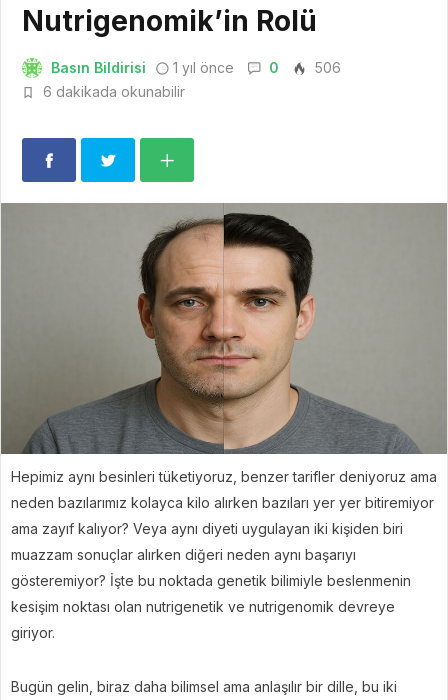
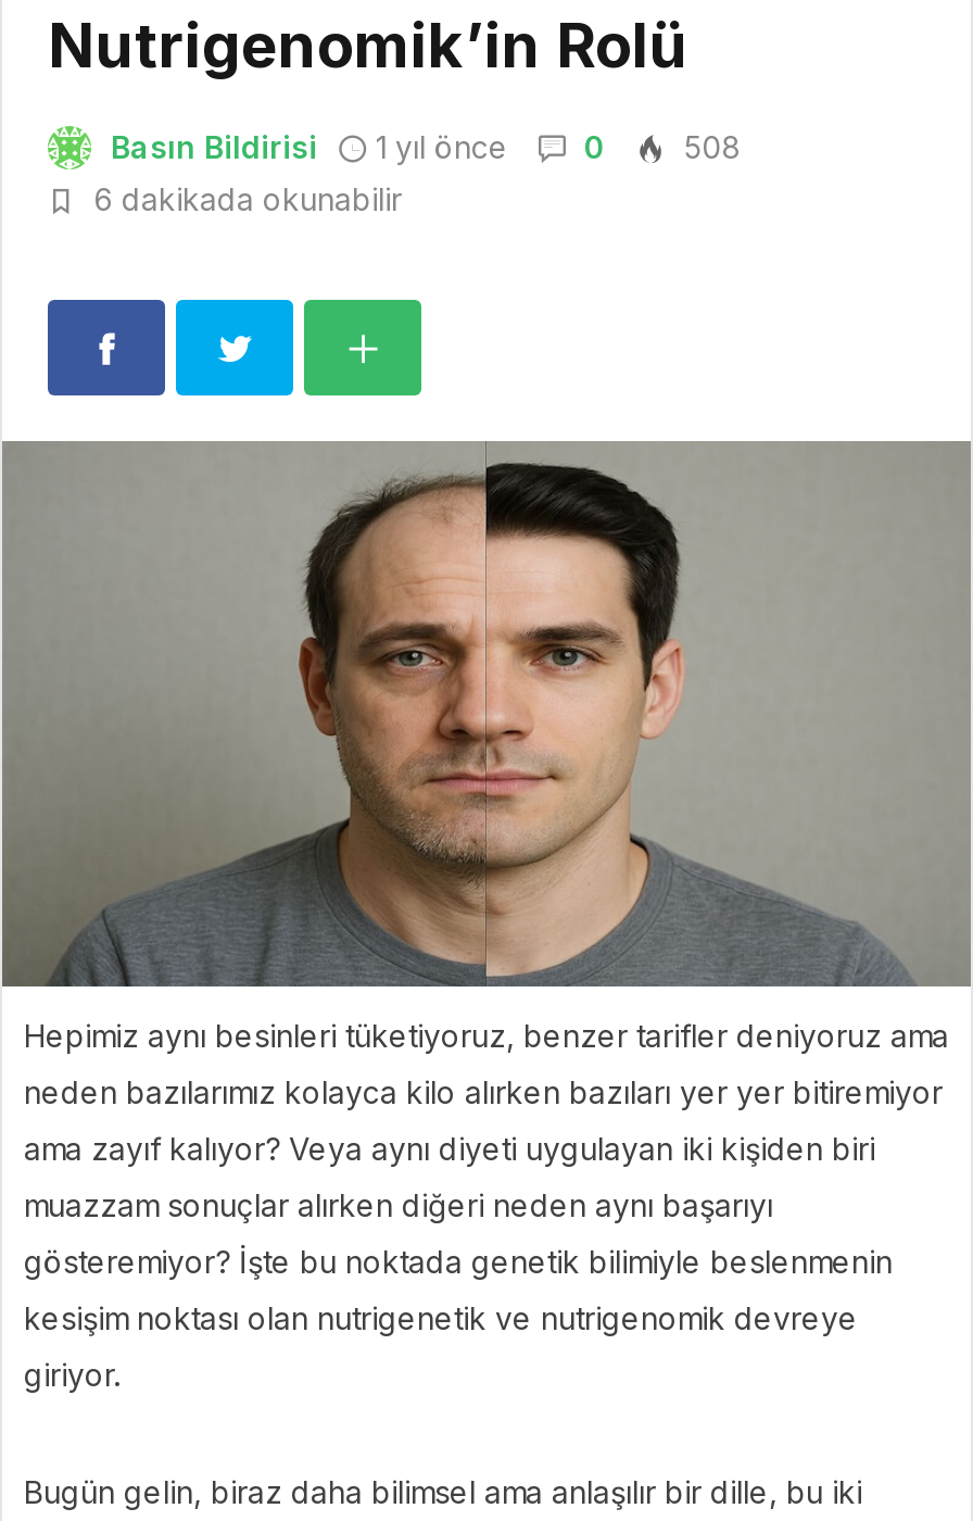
- 0 506
+ 0 508
